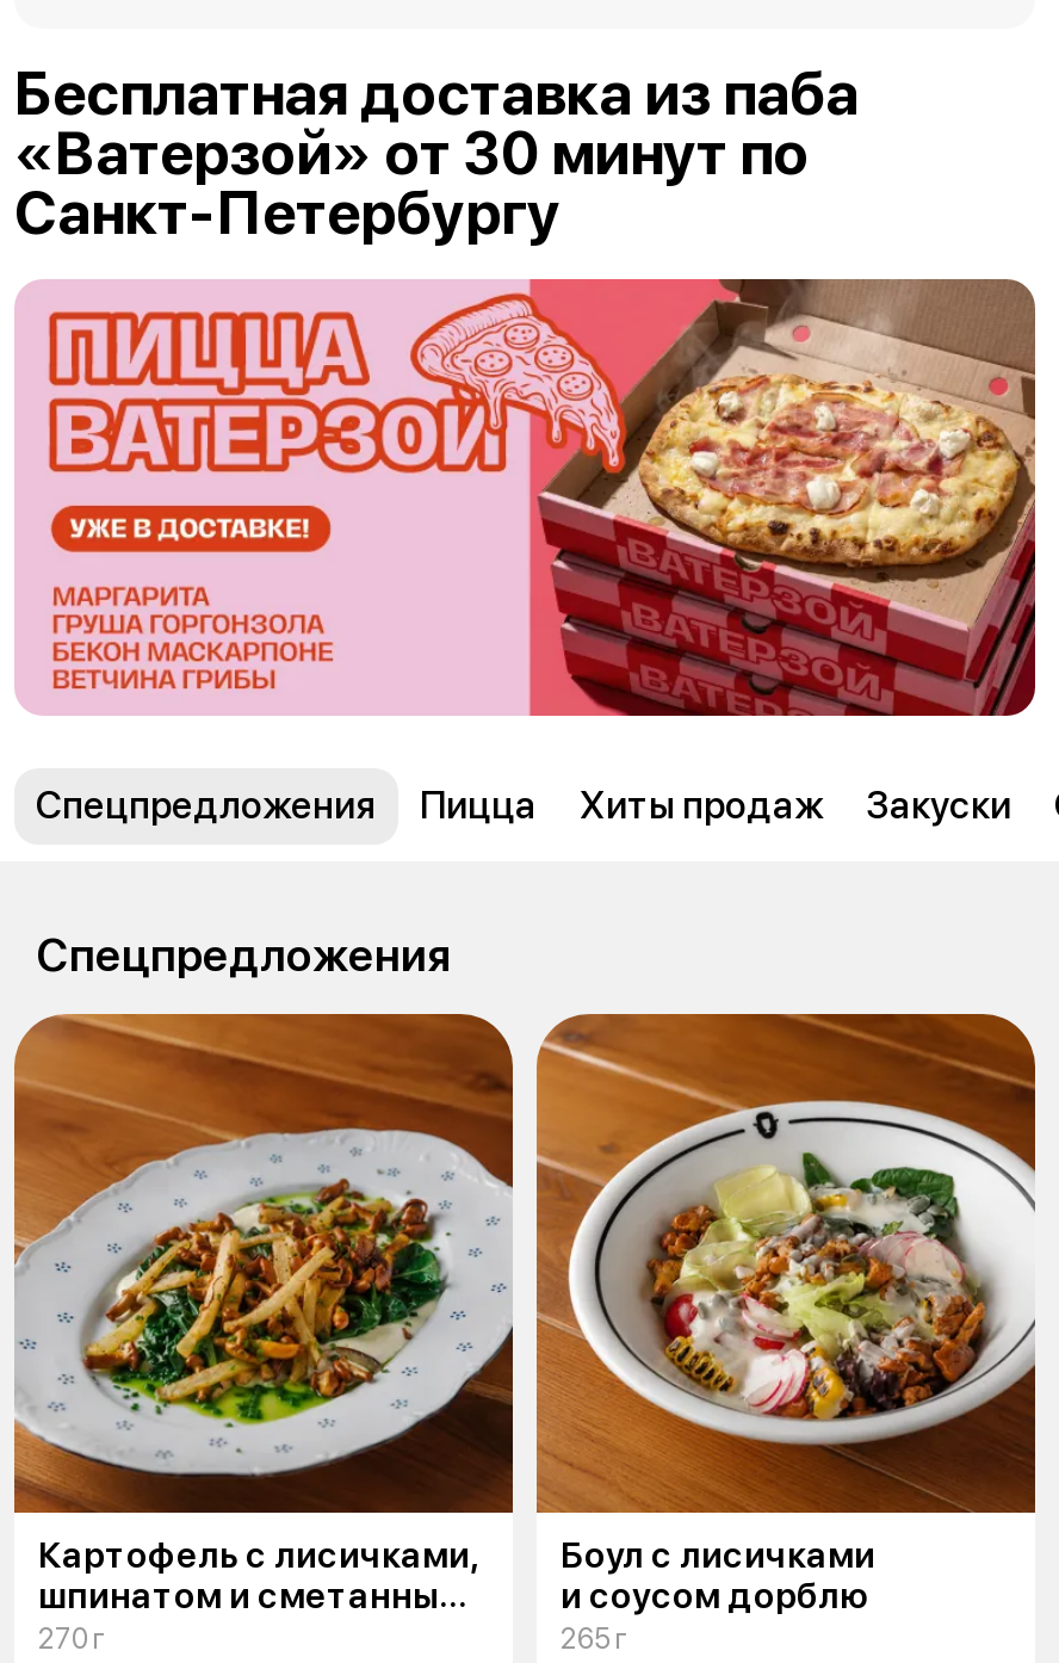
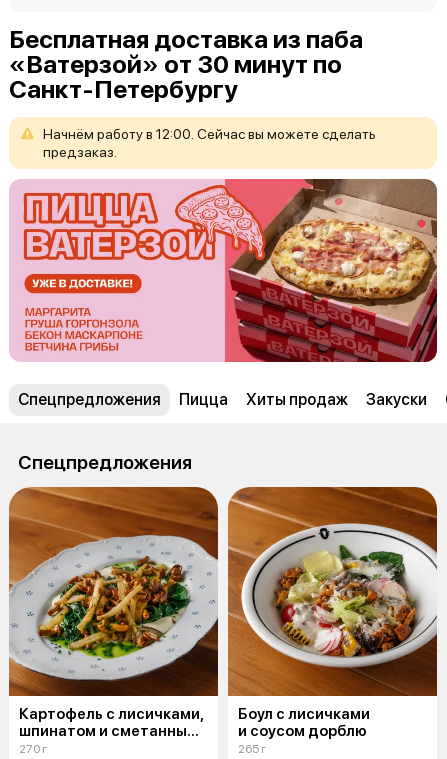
+ Начнём работу в 12:00. Сейчас вы можете сделать
+ предзаказ.
